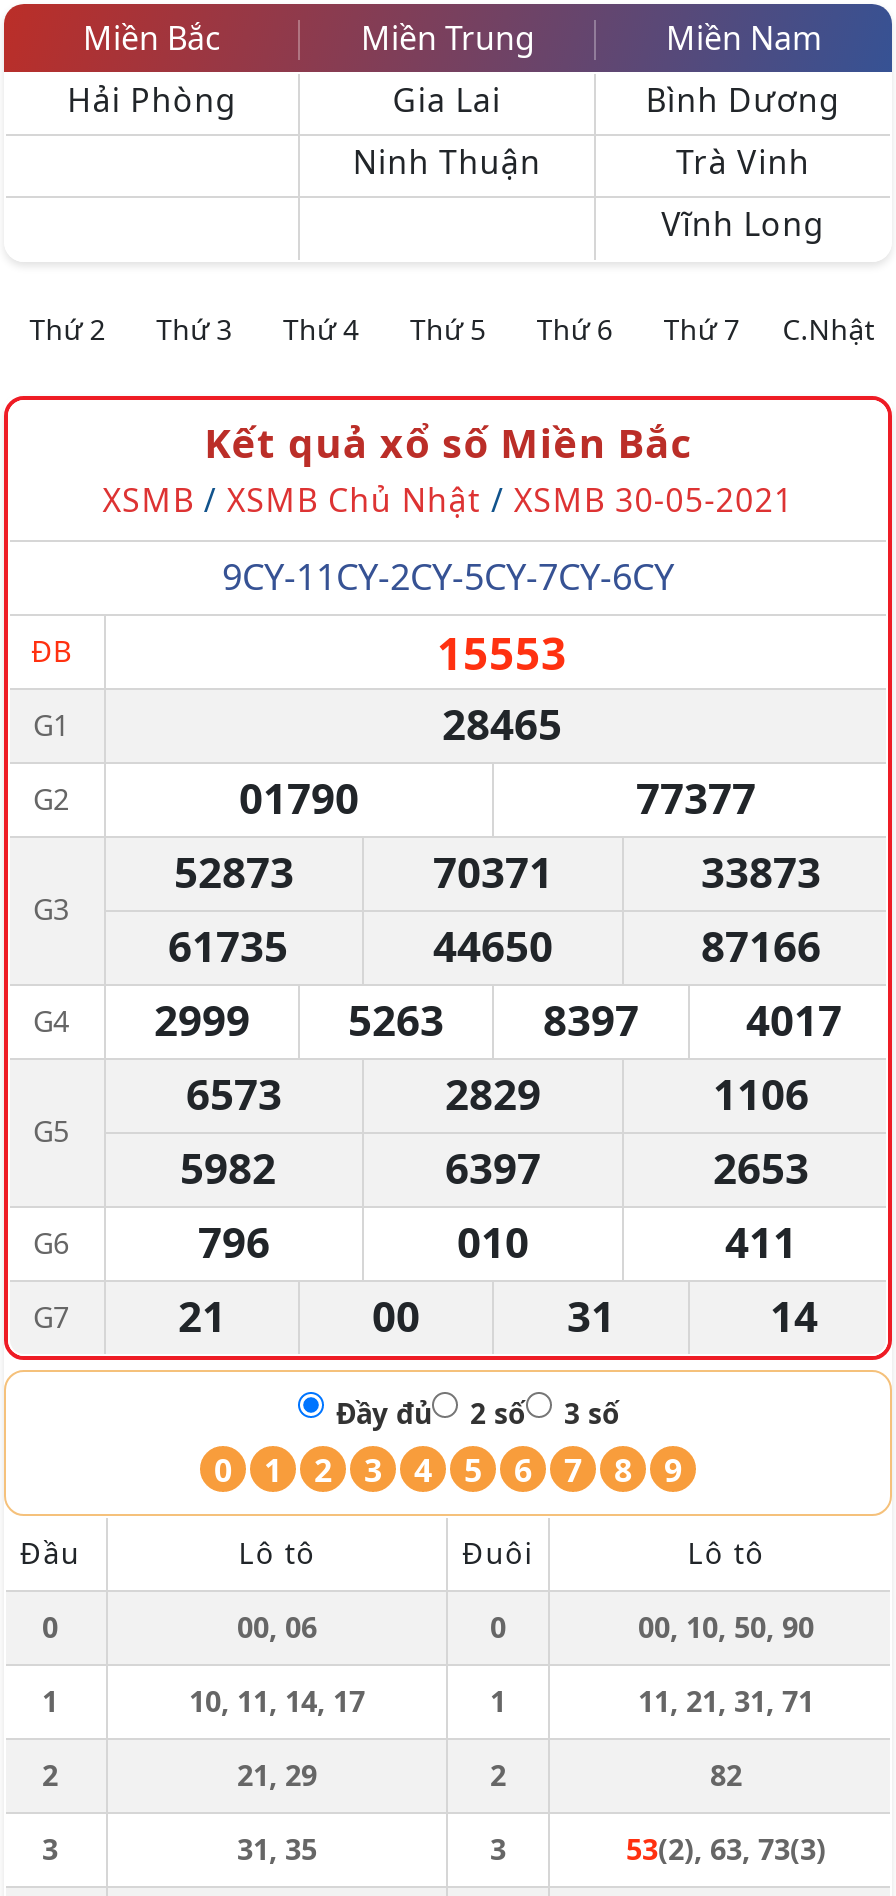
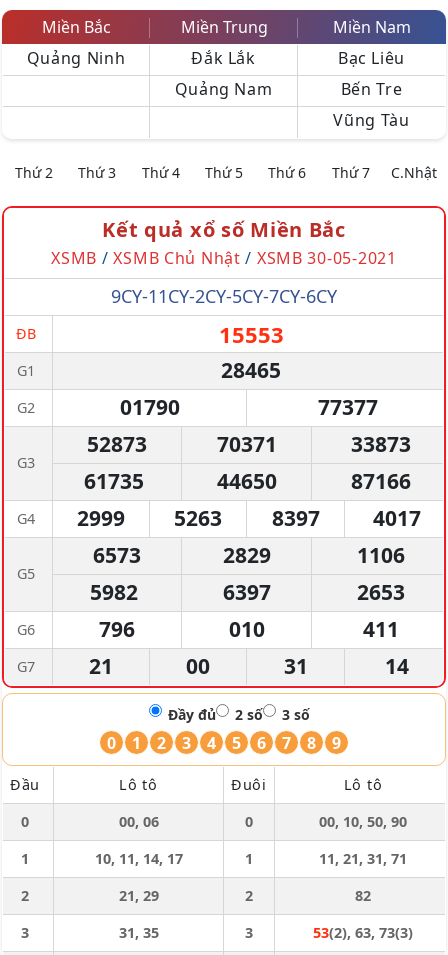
- Hải Phòng
- Gia Lai
- Ninh Thuận
+ Quảng Ninh
+ Đắk Lắk
+ Quảng Nam

- Bình Dương
- Trà Vinh
- Vĩnh Long
+ Bạc Liêu
+ Bến Tre
+ Vũng Tàu
